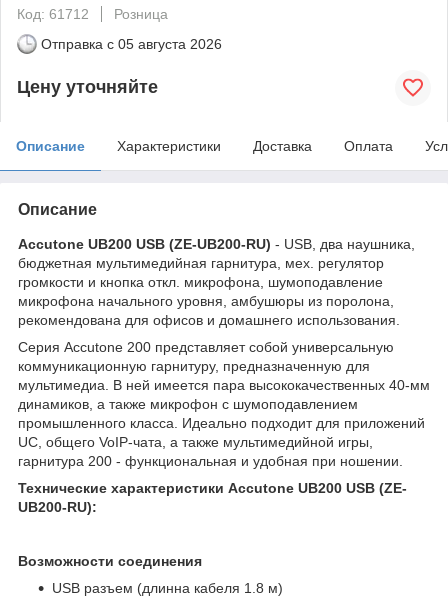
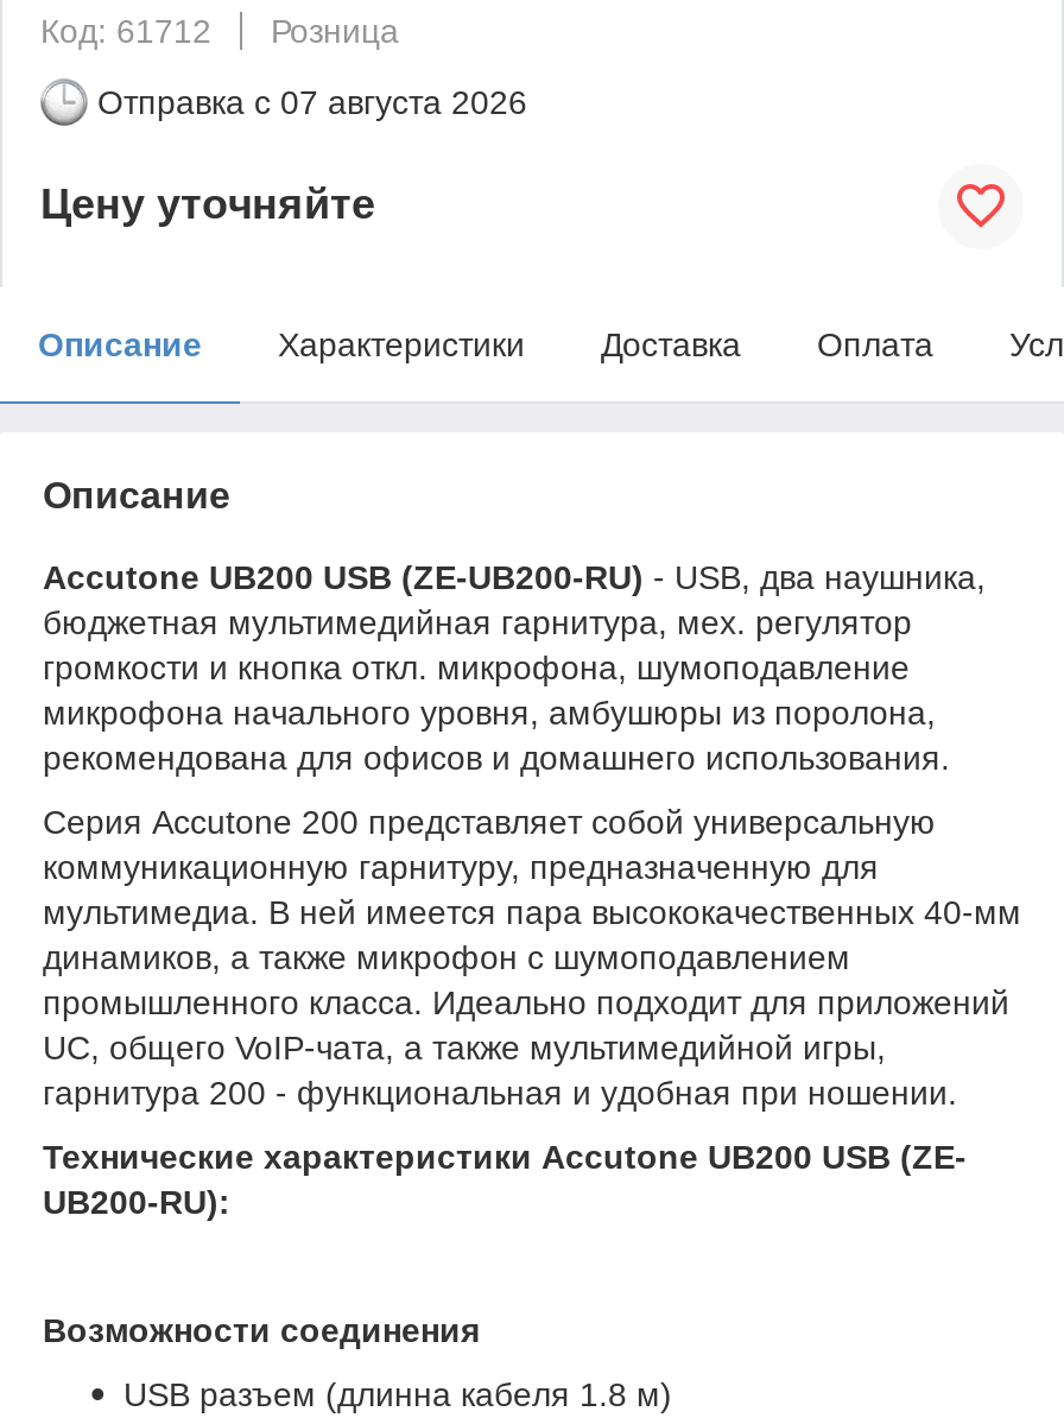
- Отправка с 05 августа 2026
+ Отправка с 07 августа 2026
